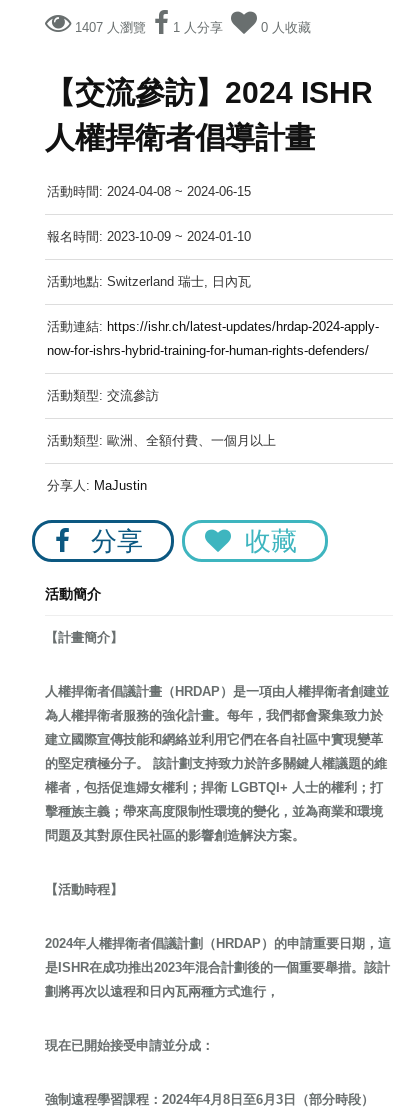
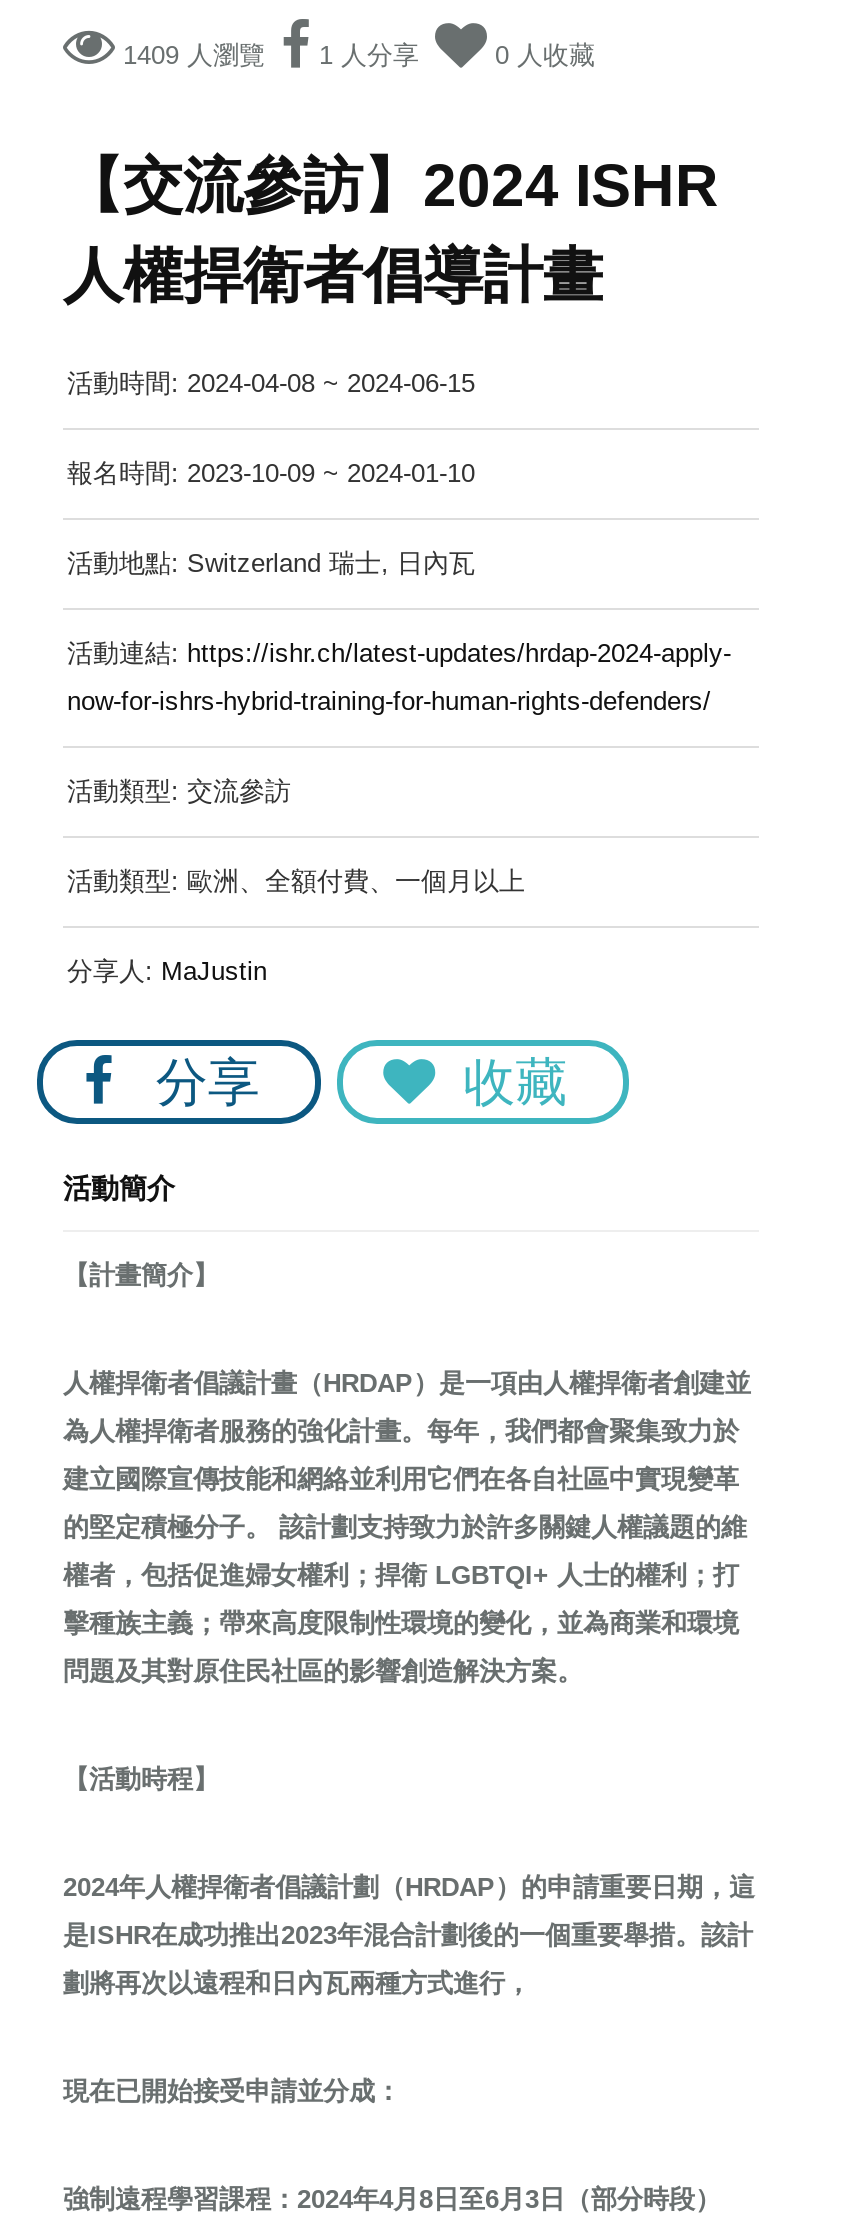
- 1407 人瀏覽 1 人分享 0 人收藏
+ 1409 人瀏覽 1 人分享 0 人收藏
